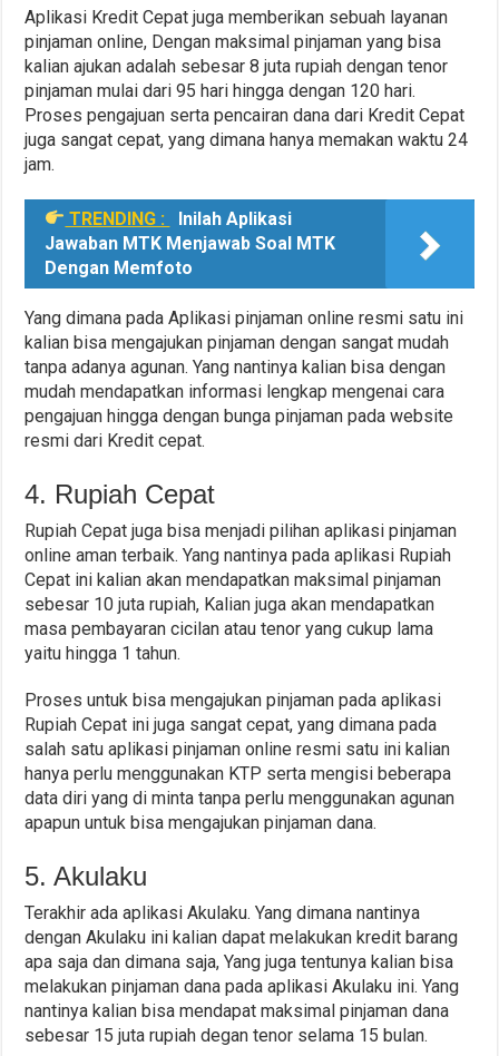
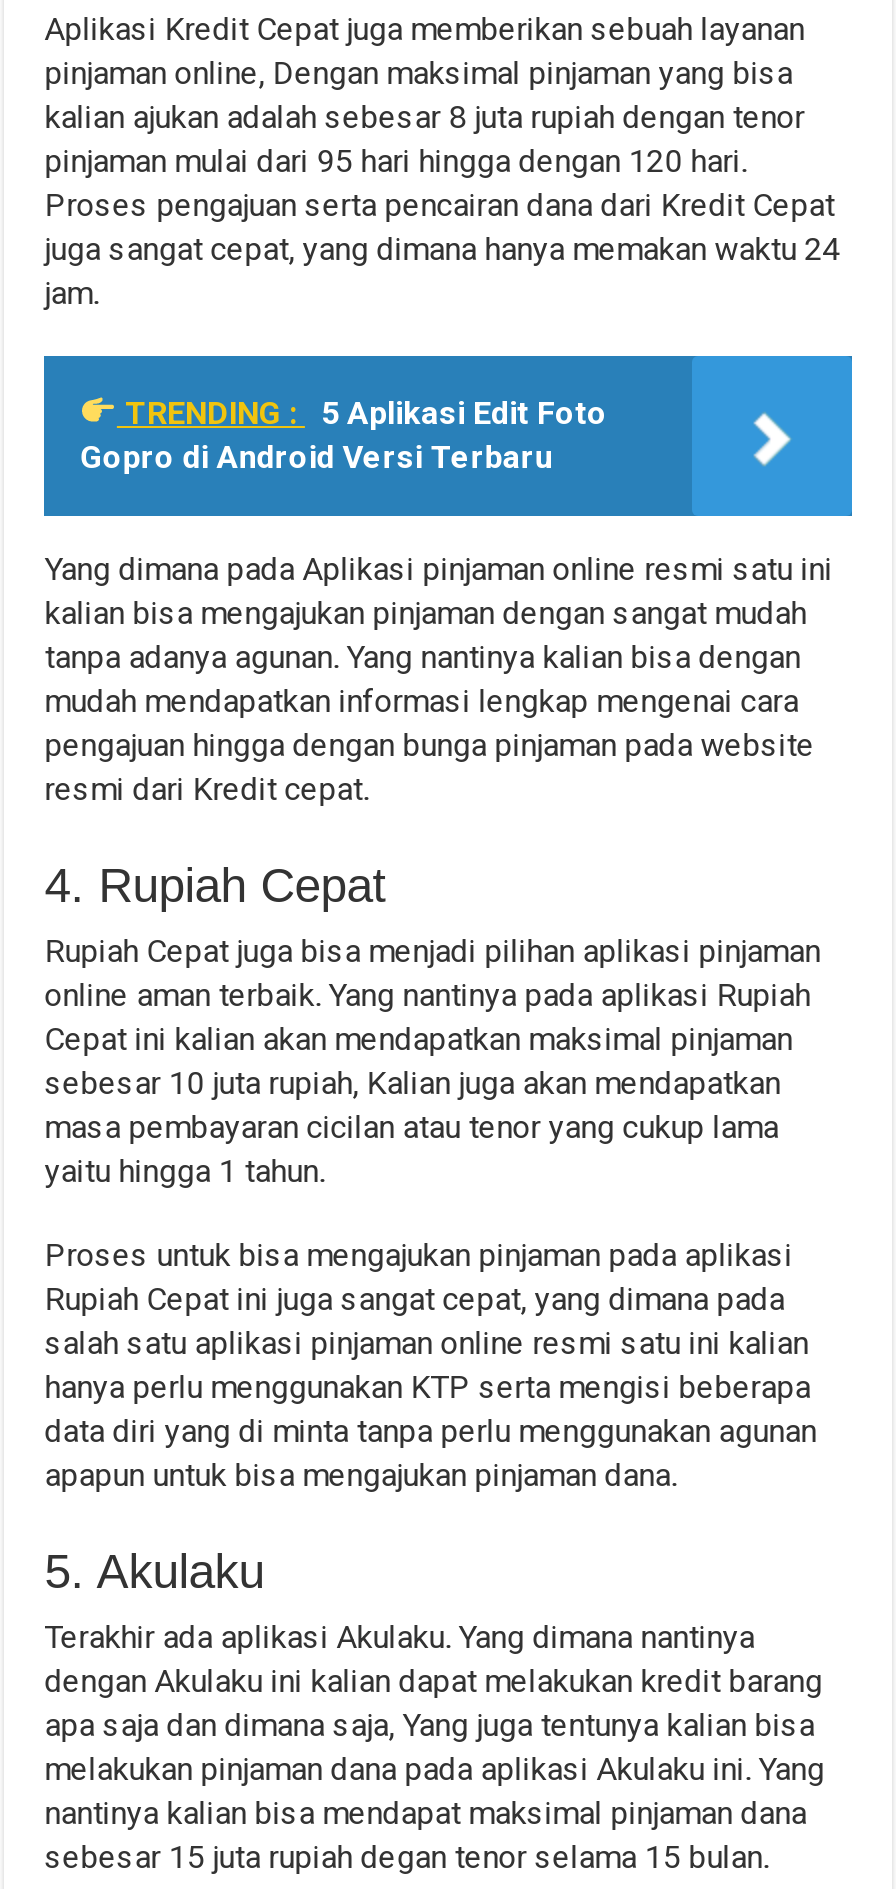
- TRENDING : Inilah Aplikasi
- Jawaban MTK Menjawab Soal MTK
- Dengan Memfoto
+ TRENDING : 5 Aplikasi Edit Foto
+ Gopro di Android Versi Terbaru
